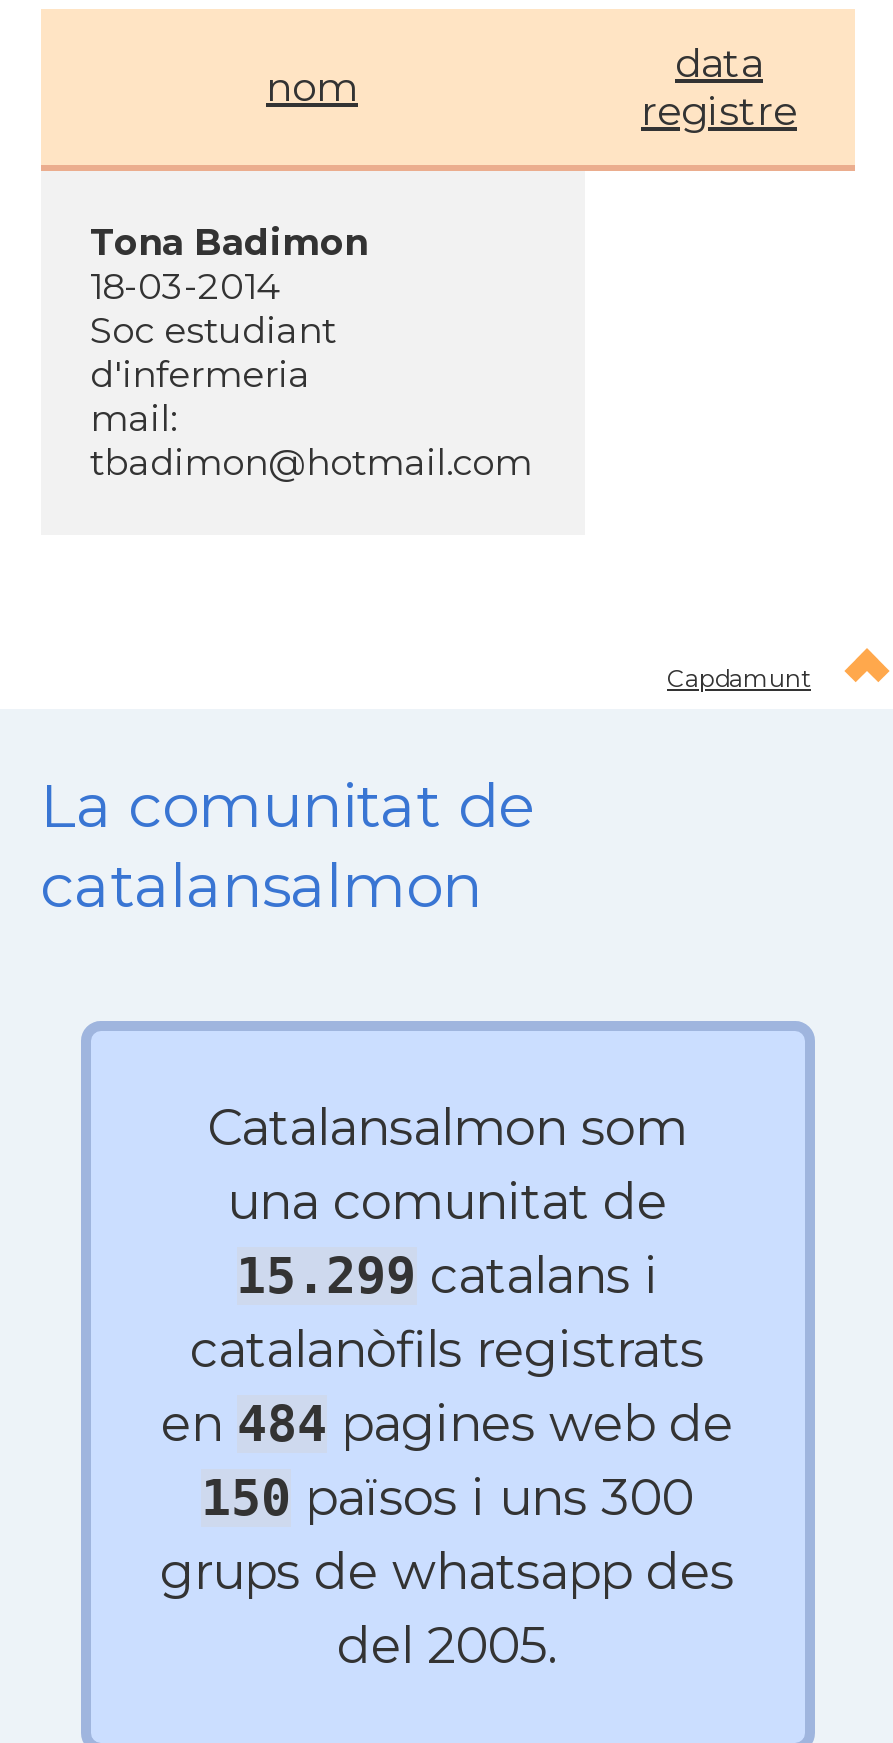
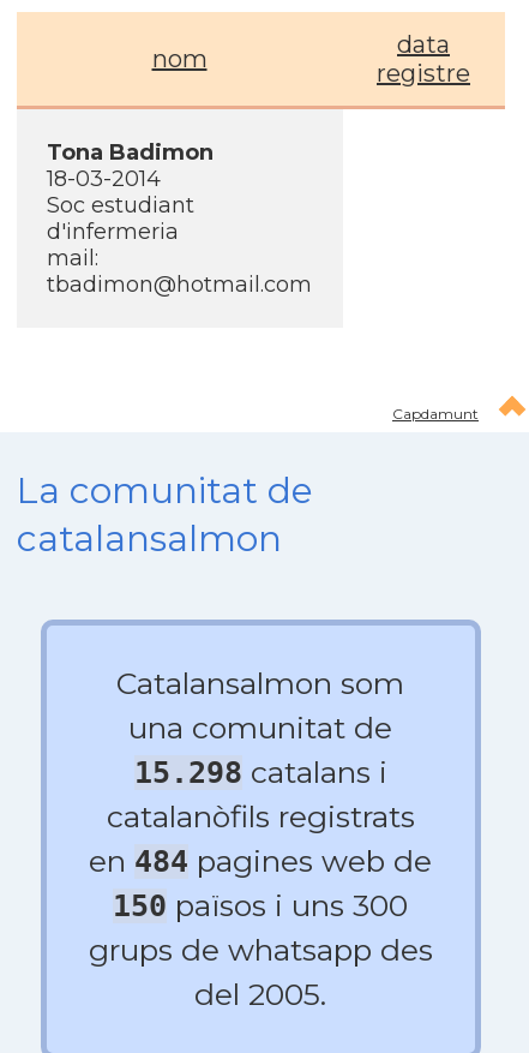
- 15.299 catalans i
+ 15.298 catalans i
